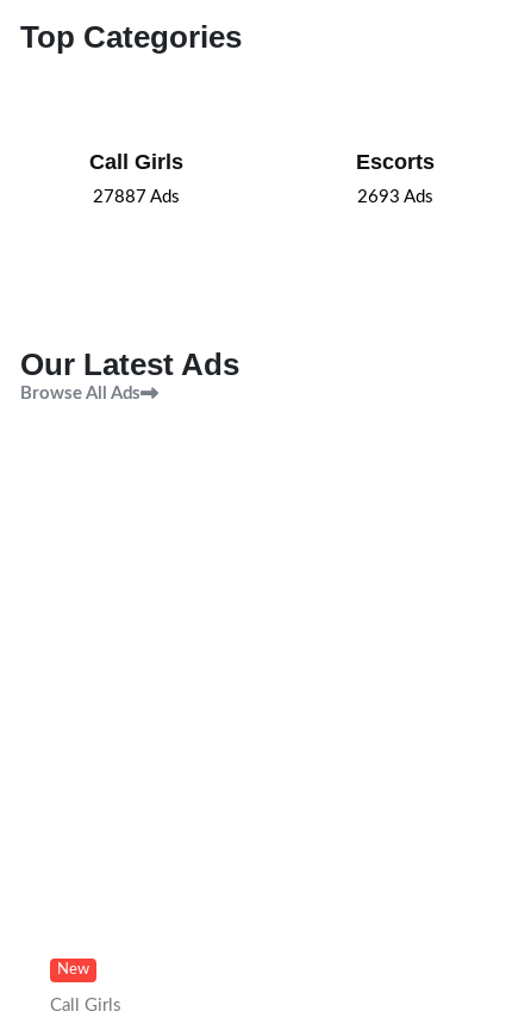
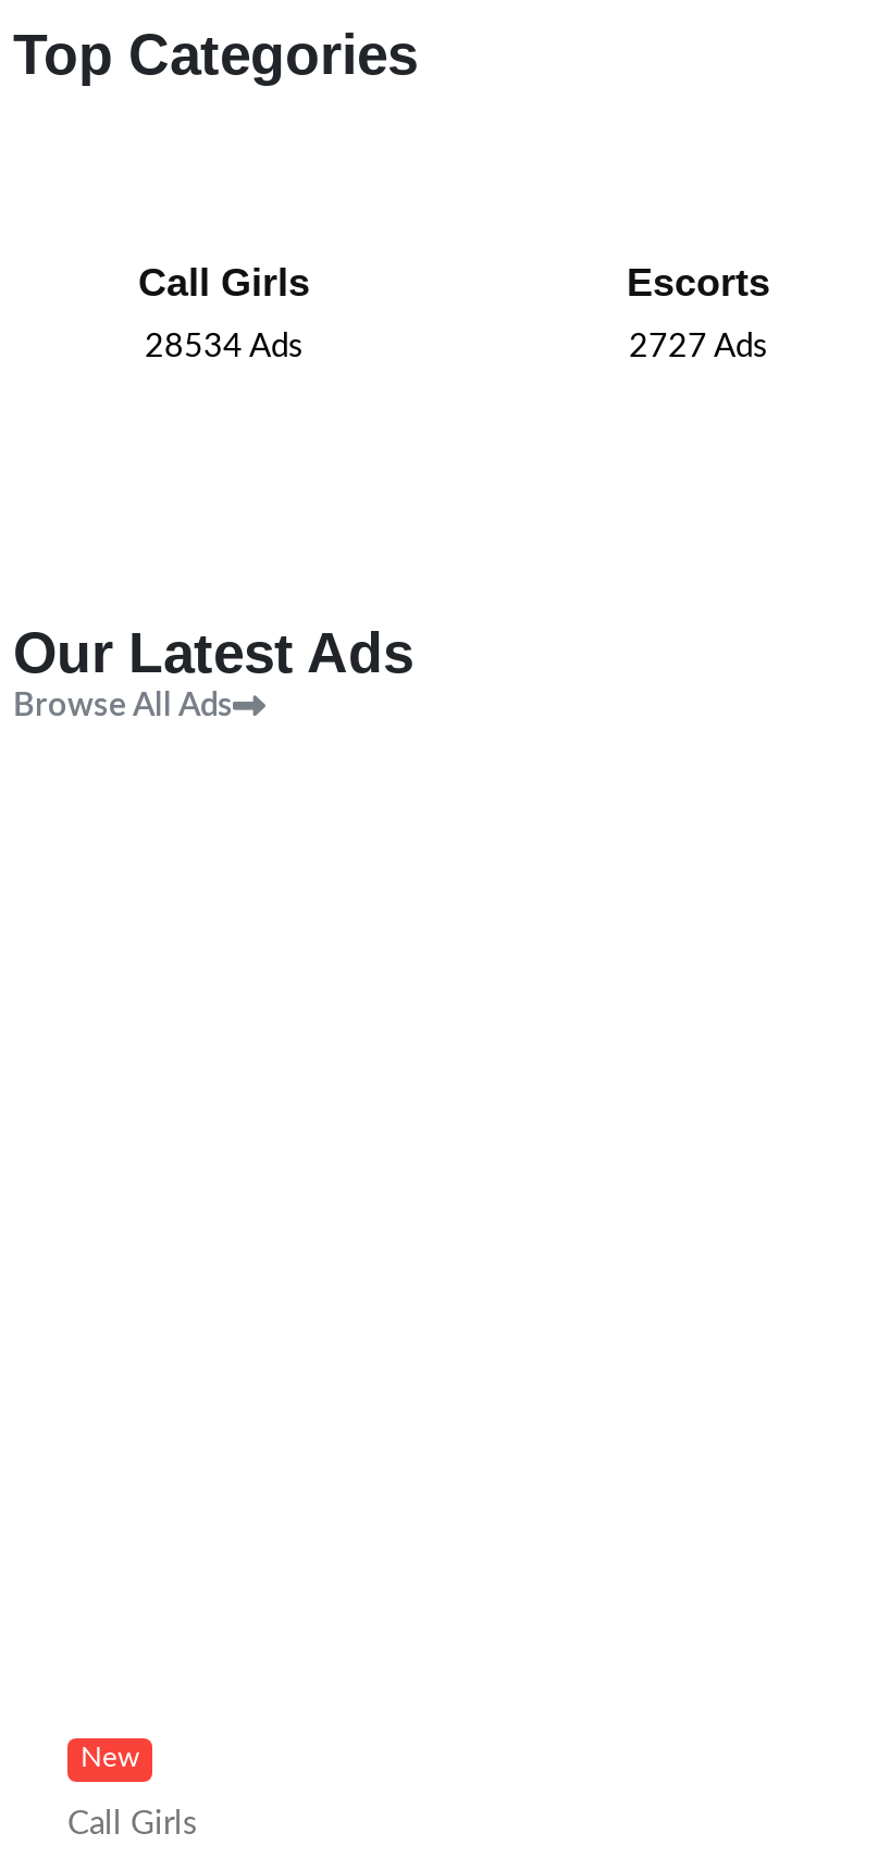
- 27887 Ads
+ 28534 Ads

- 2693 Ads
+ 2727 Ads
